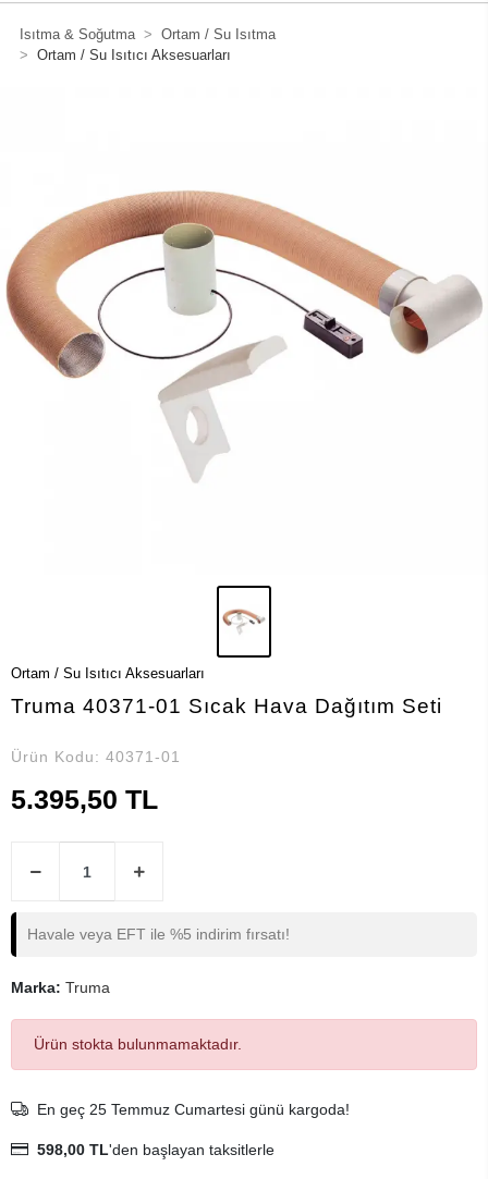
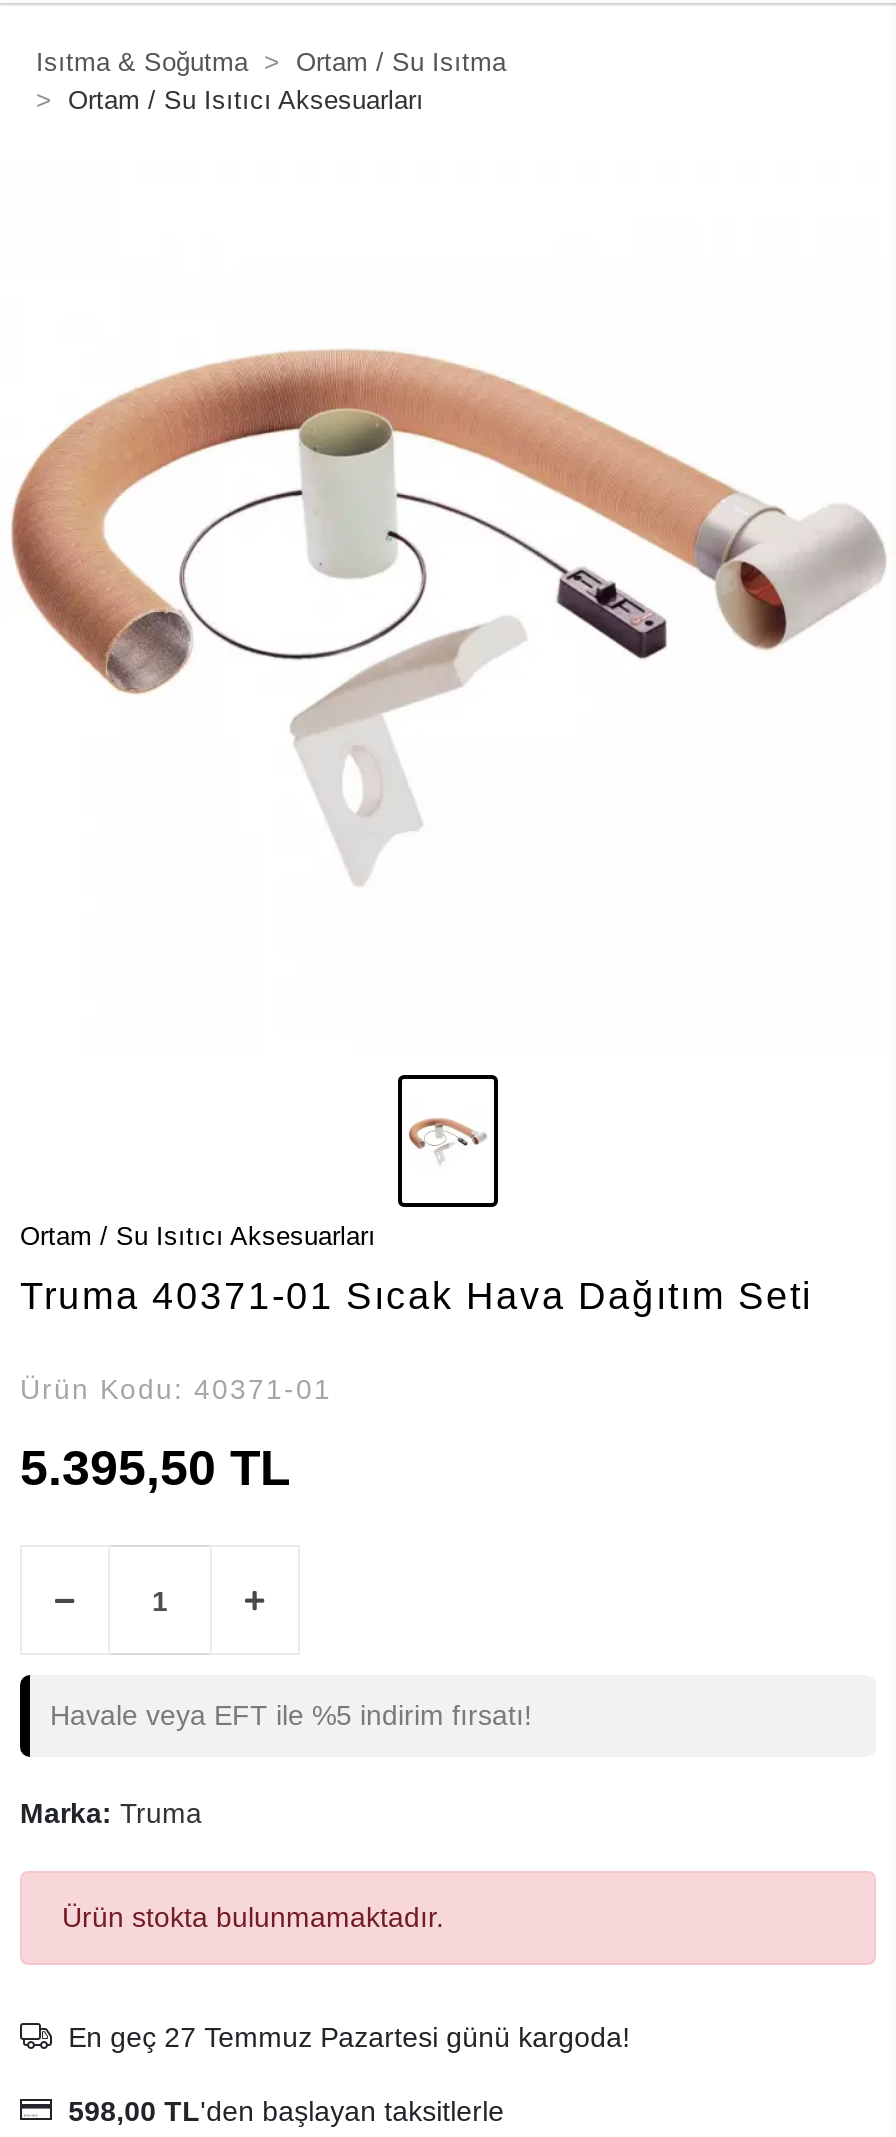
- En geç 25 Temmuz Cumartesi günü kargoda!
+ En geç 27 Temmuz Pazartesi günü kargoda!
